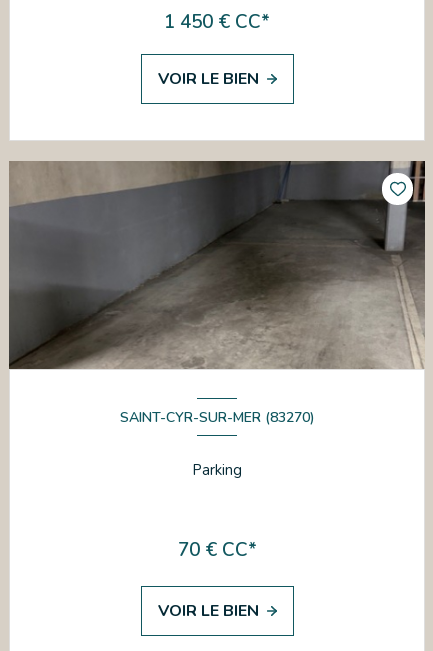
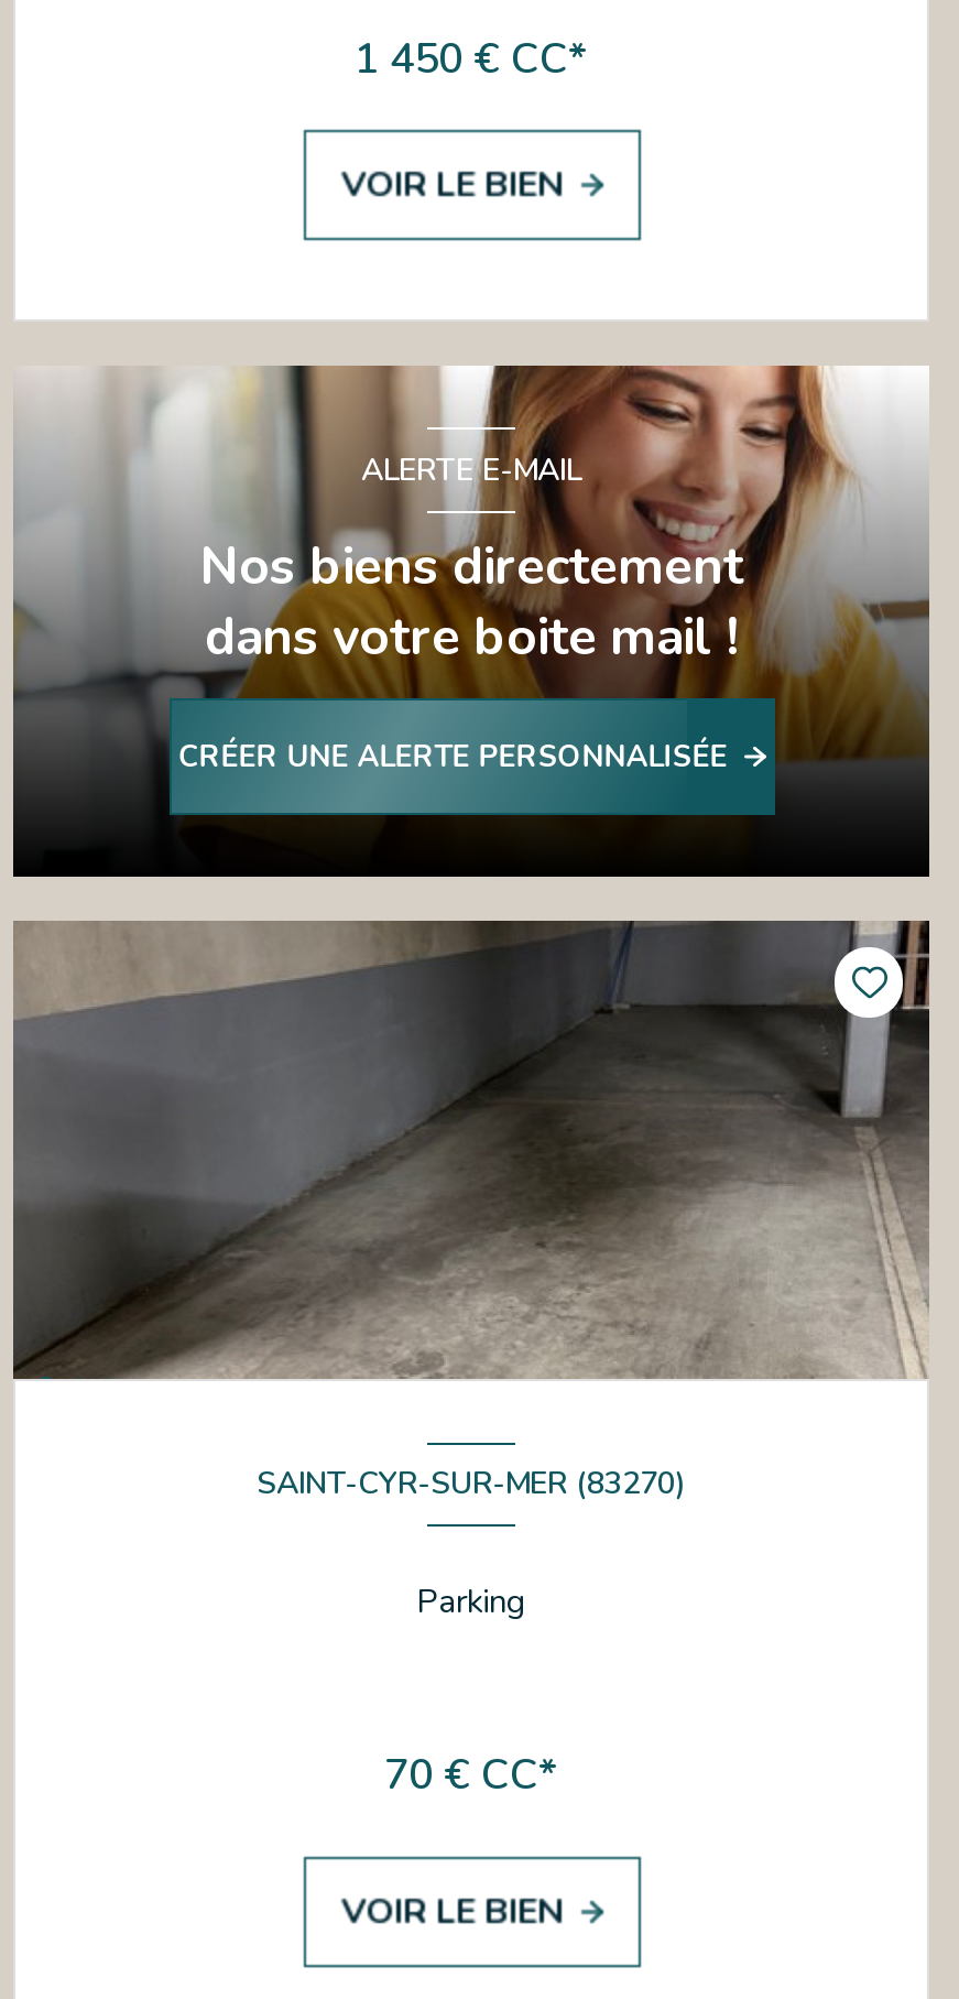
+ [image]
+ ALERTE E-MAIL
+ Nos biens directement
+ dans votre boite mail !
+ CRÉER UNE ALERTE PERSONNALISÉE
